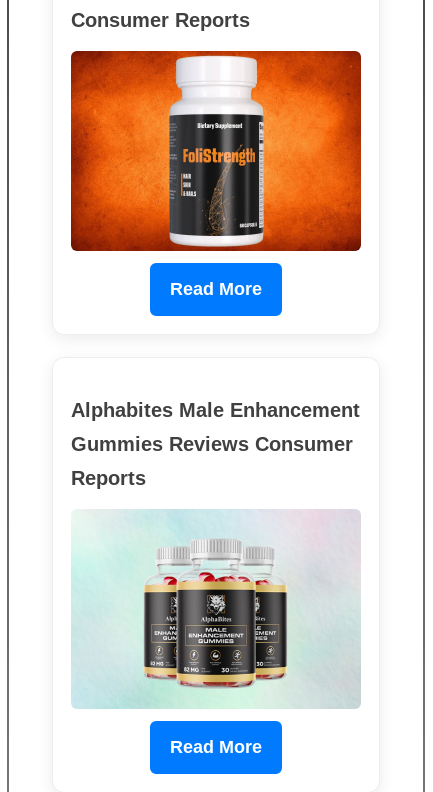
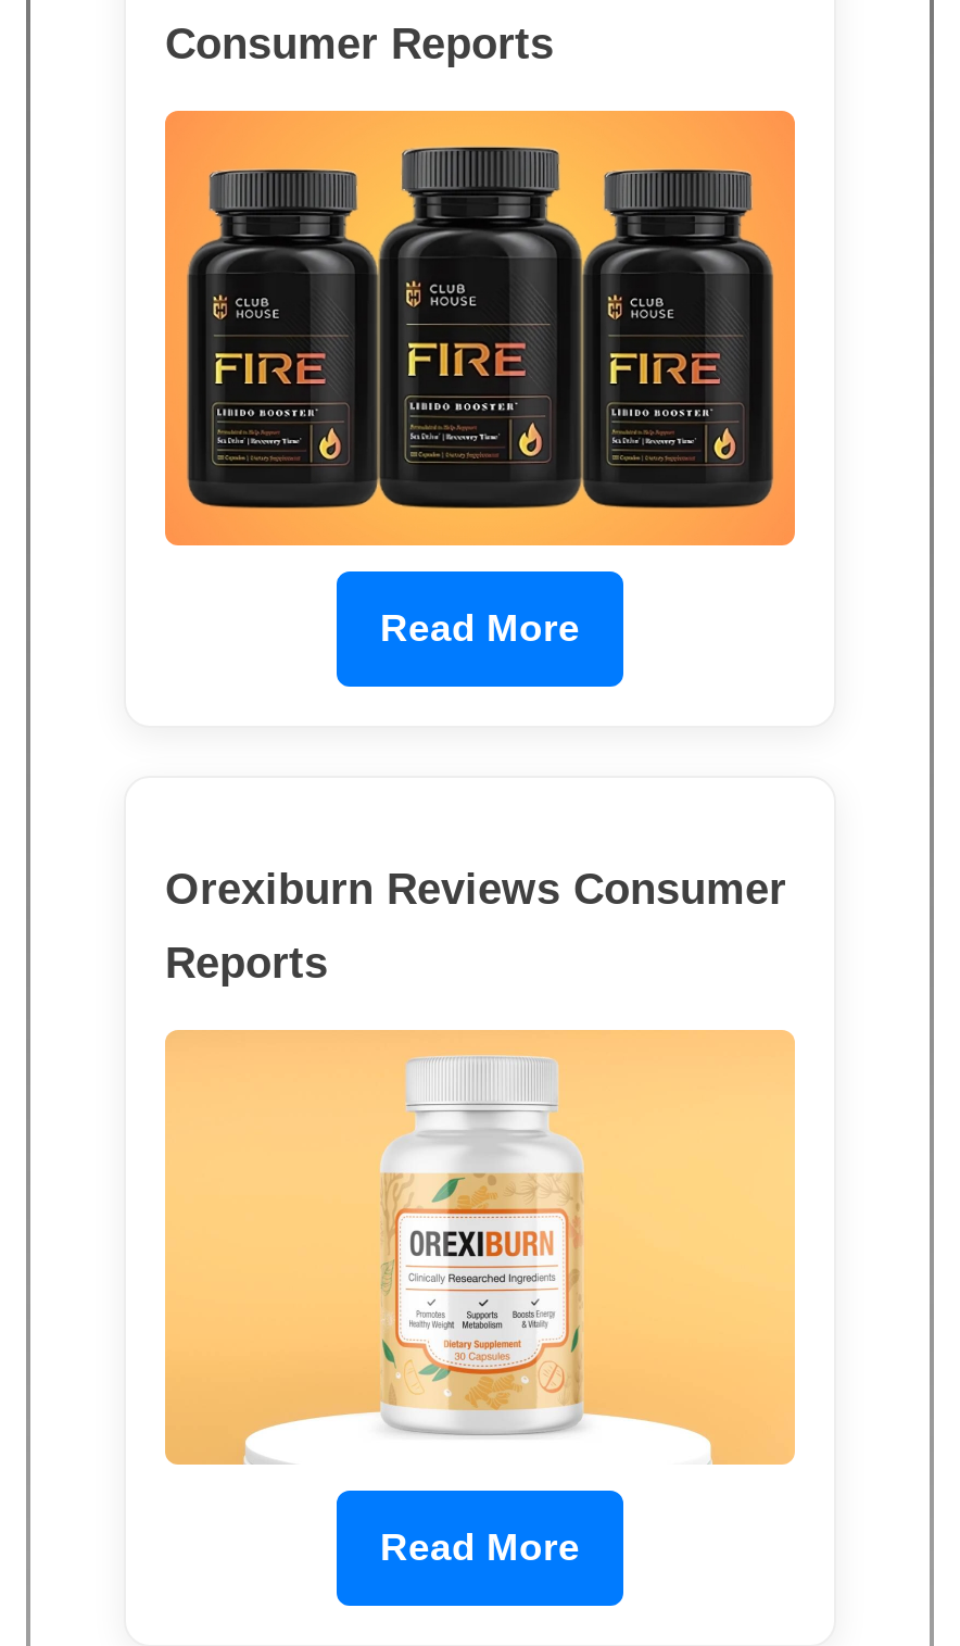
- [image]
+ [image]

- Alphabites Male Enhancement
- Gummies Reviews Consumer
+ Orexiburn Reviews Consumer

- [image]
+ [image]
